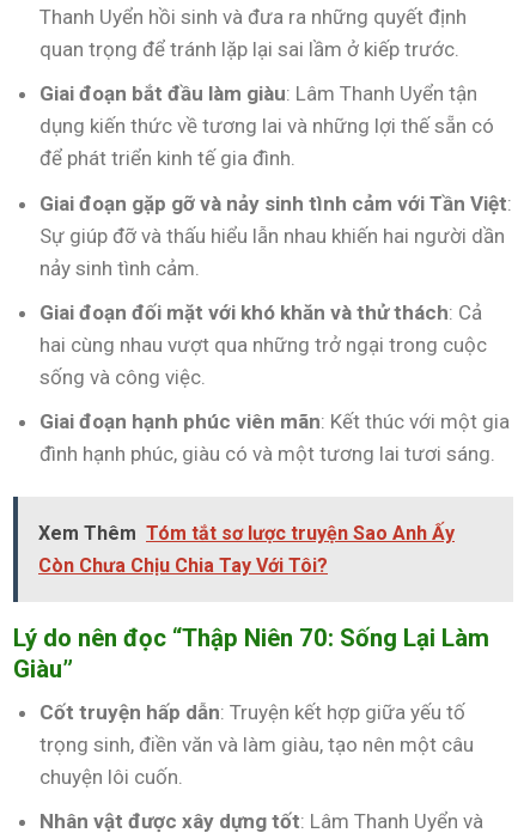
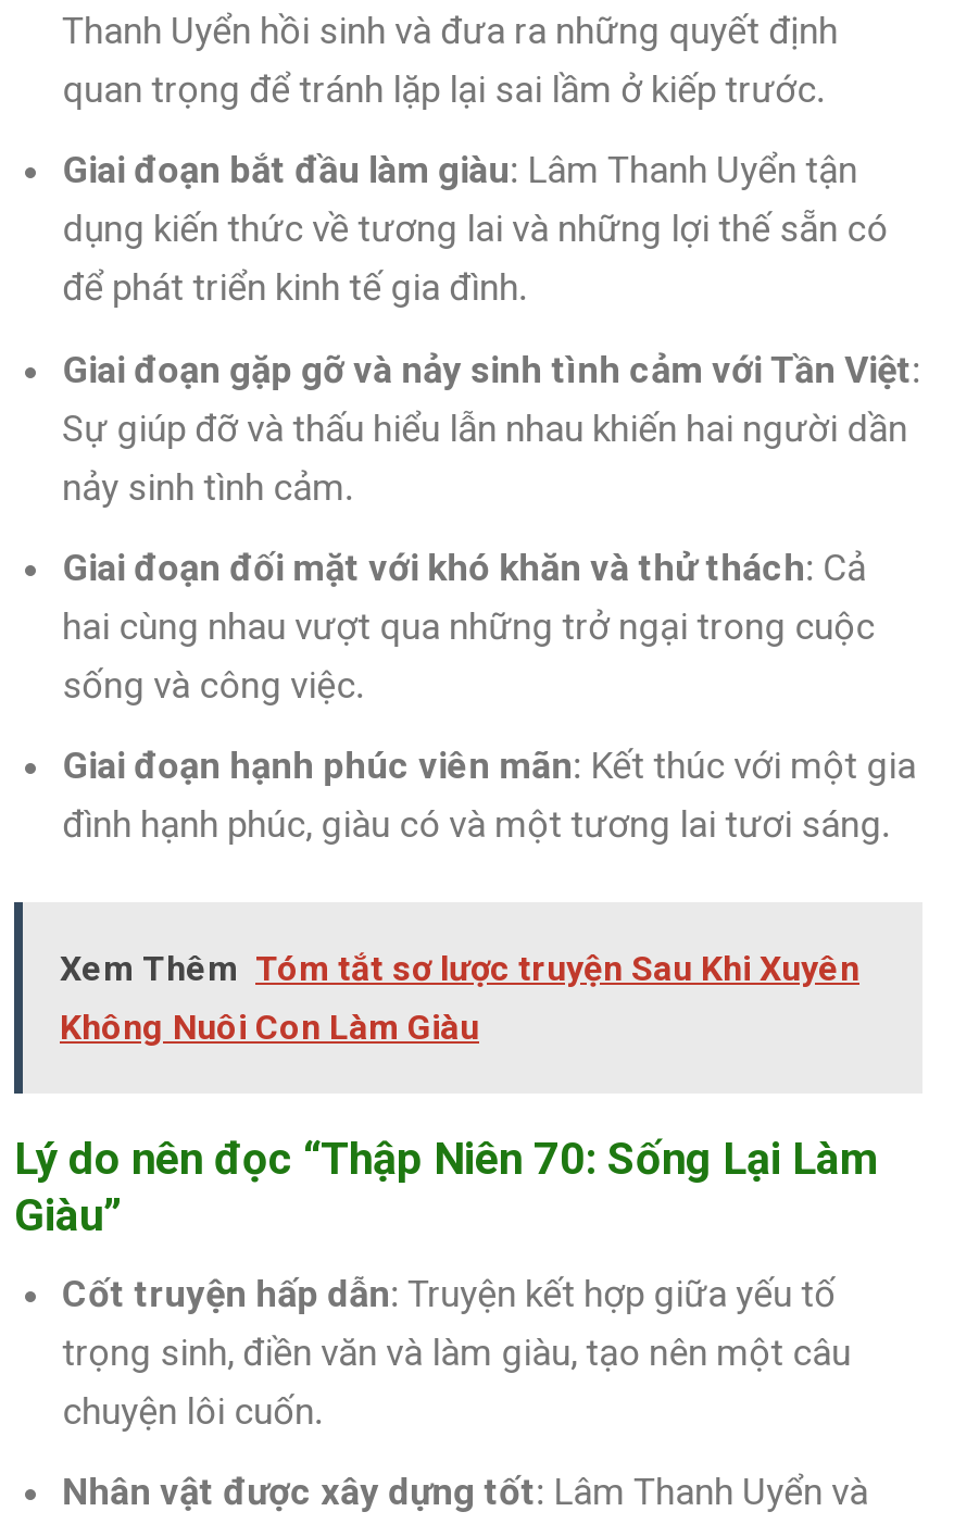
- Xem Thêm Tóm tắt sơ lược truyện Sao Anh Ấy
- Còn Chưa Chịu Chia Tay Với Tôi?
+ Xem Thêm Tóm tắt sơ lược truyện Sau Khi Xuyên
+ Không Nuôi Con Làm Giàu
